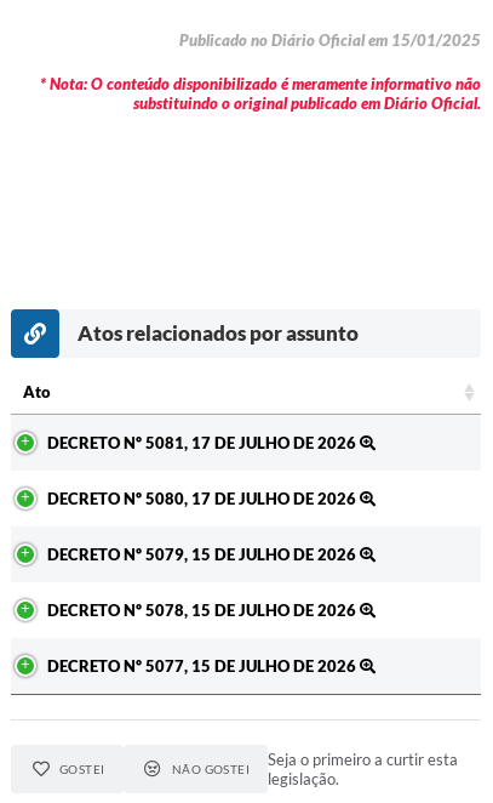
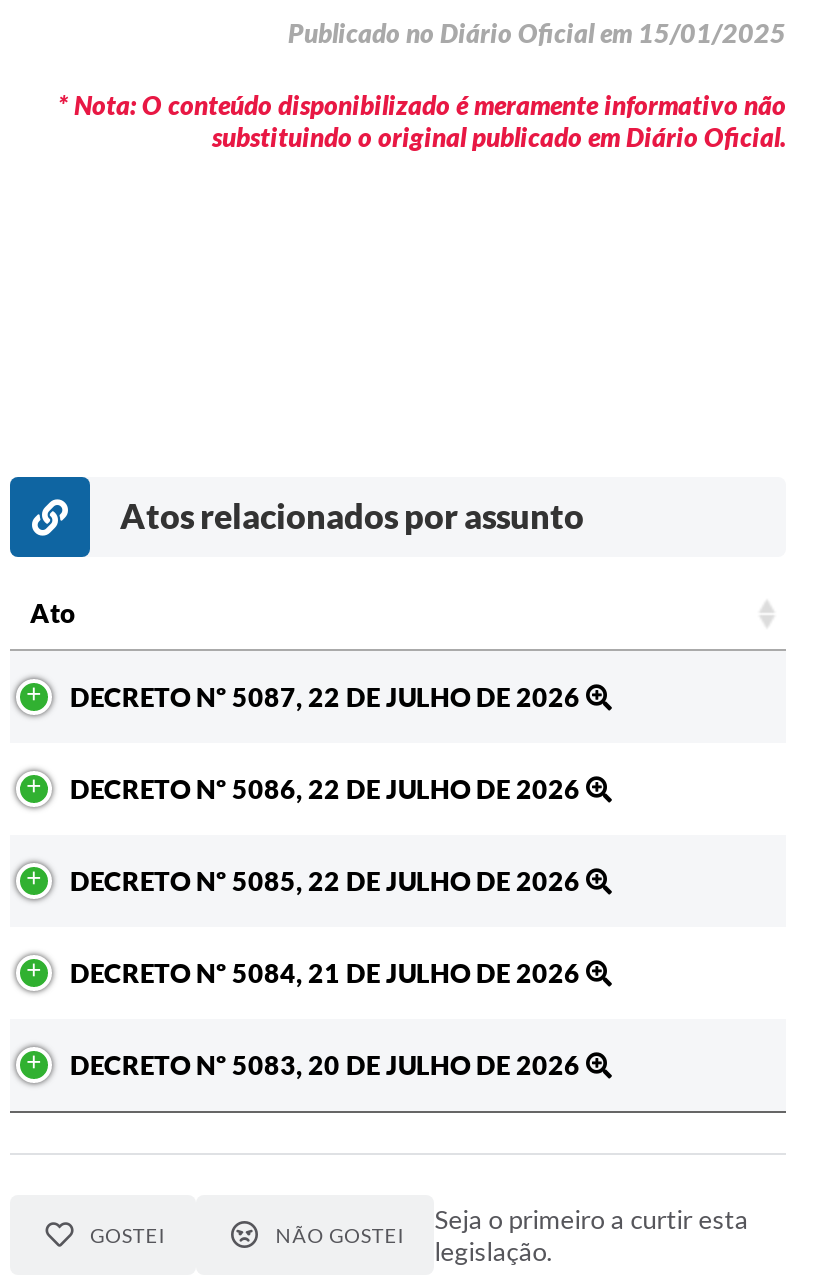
- DECRETO Nº 5081, 17 DE JULHO DE 2026
+ DECRETO Nº 5087, 22 DE JULHO DE 2026

- DECRETO Nº 5080, 17 DE JULHO DE 2026
+ DECRETO Nº 5086, 22 DE JULHO DE 2026

- DECRETO Nº 5079, 15 DE JULHO DE 2026
+ DECRETO Nº 5085, 22 DE JULHO DE 2026

- DECRETO Nº 5078, 15 DE JULHO DE 2026
+ DECRETO Nº 5084, 21 DE JULHO DE 2026

- DECRETO Nº 5077, 15 DE JULHO DE 2026
+ DECRETO Nº 5083, 20 DE JULHO DE 2026
